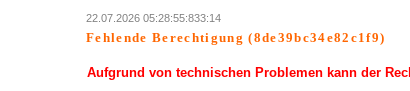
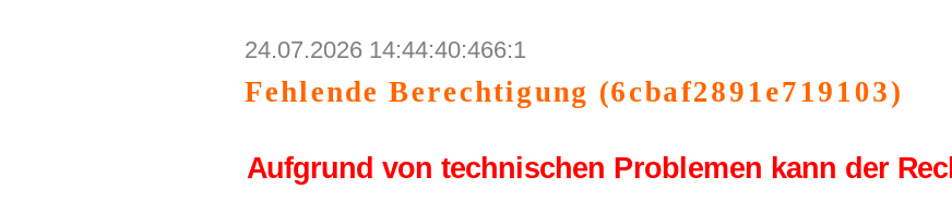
- 22.07.2026 05:28:55:833:14
+ 24.07.2026 14:44:40:466:1

- Fehlende Berechtigung (8de39bc34e82c1f9)
+ Fehlende Berechtigung (6cbaf2891e719103)
